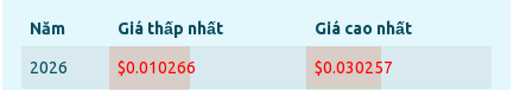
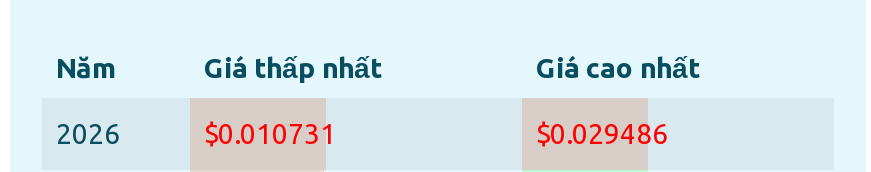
- $0.010266
+ $0.010731

- $0.030257
+ $0.029486
